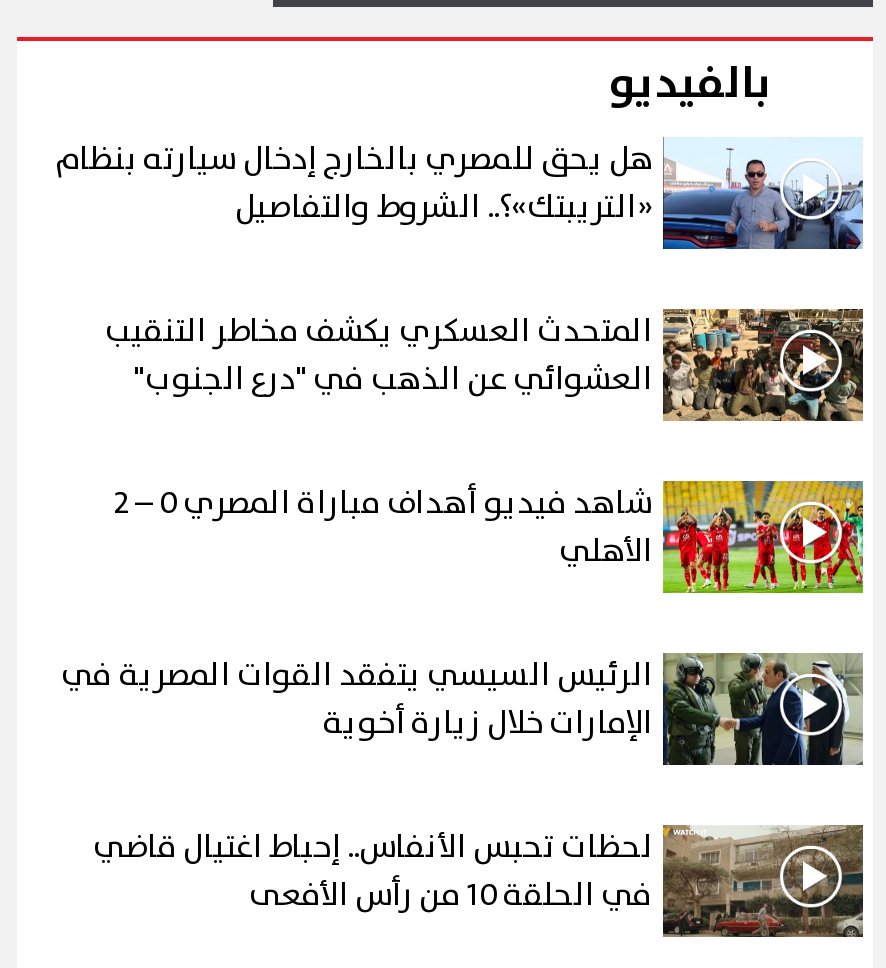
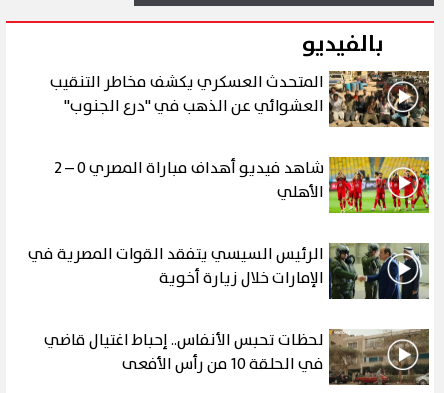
- [image]
- هل يحق للمصري بالخارج إدخال سيارته بنظام
- «التريبتك»؟.. الشروط والتفاصيل
